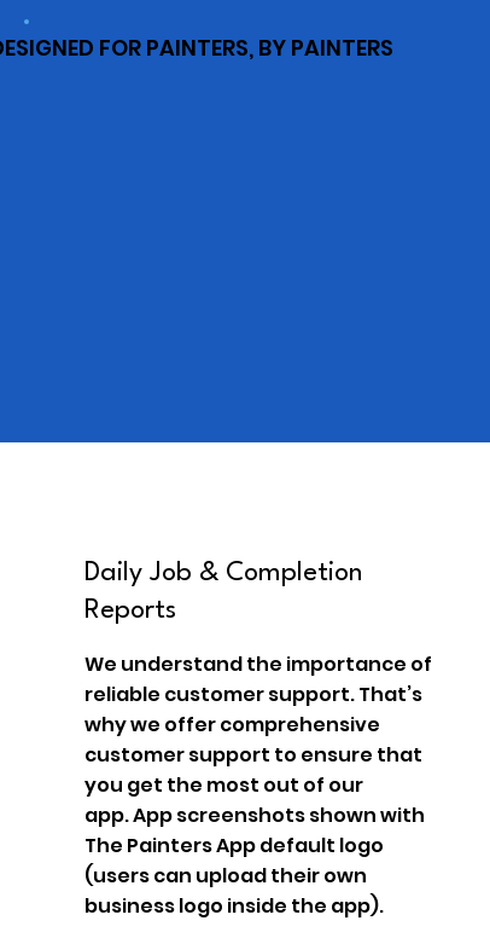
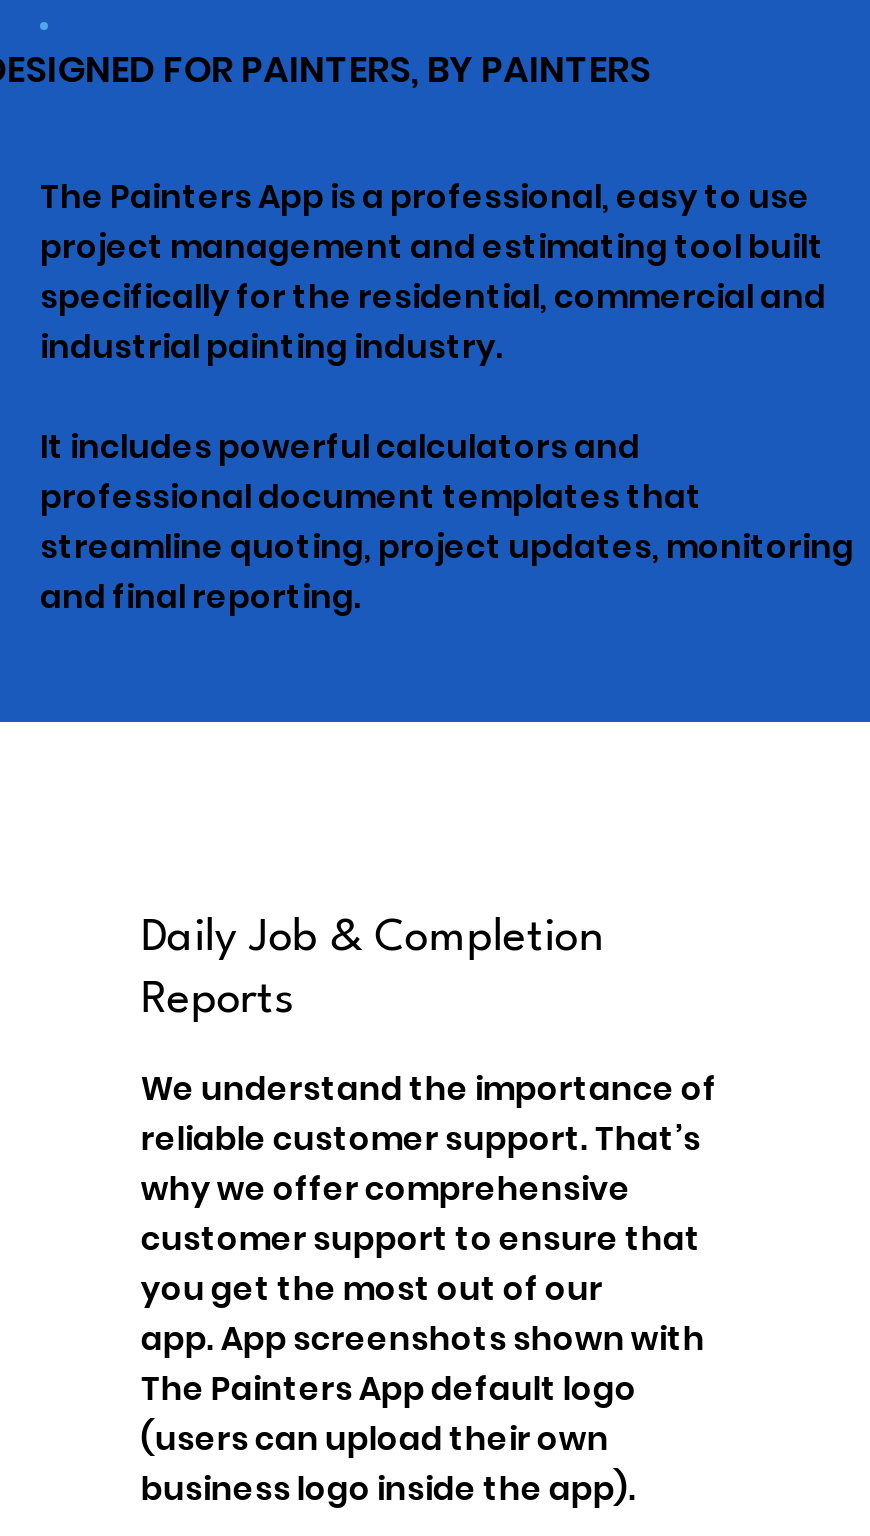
+ The Painters App is a professional, easy to use
+ project management and estimating tool built
+ specifically for the residential, commercial and
+ industrial painting industry.
+ It includes powerful calculators and
+ professional document templates that
+ streamline quoting, project updates, monitoring
+ and final reporting.
